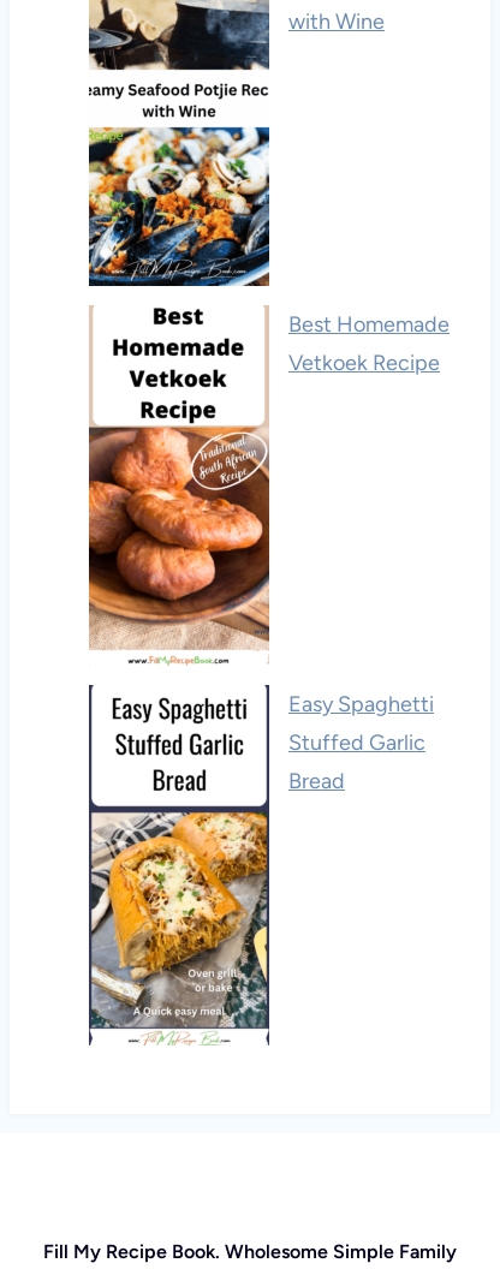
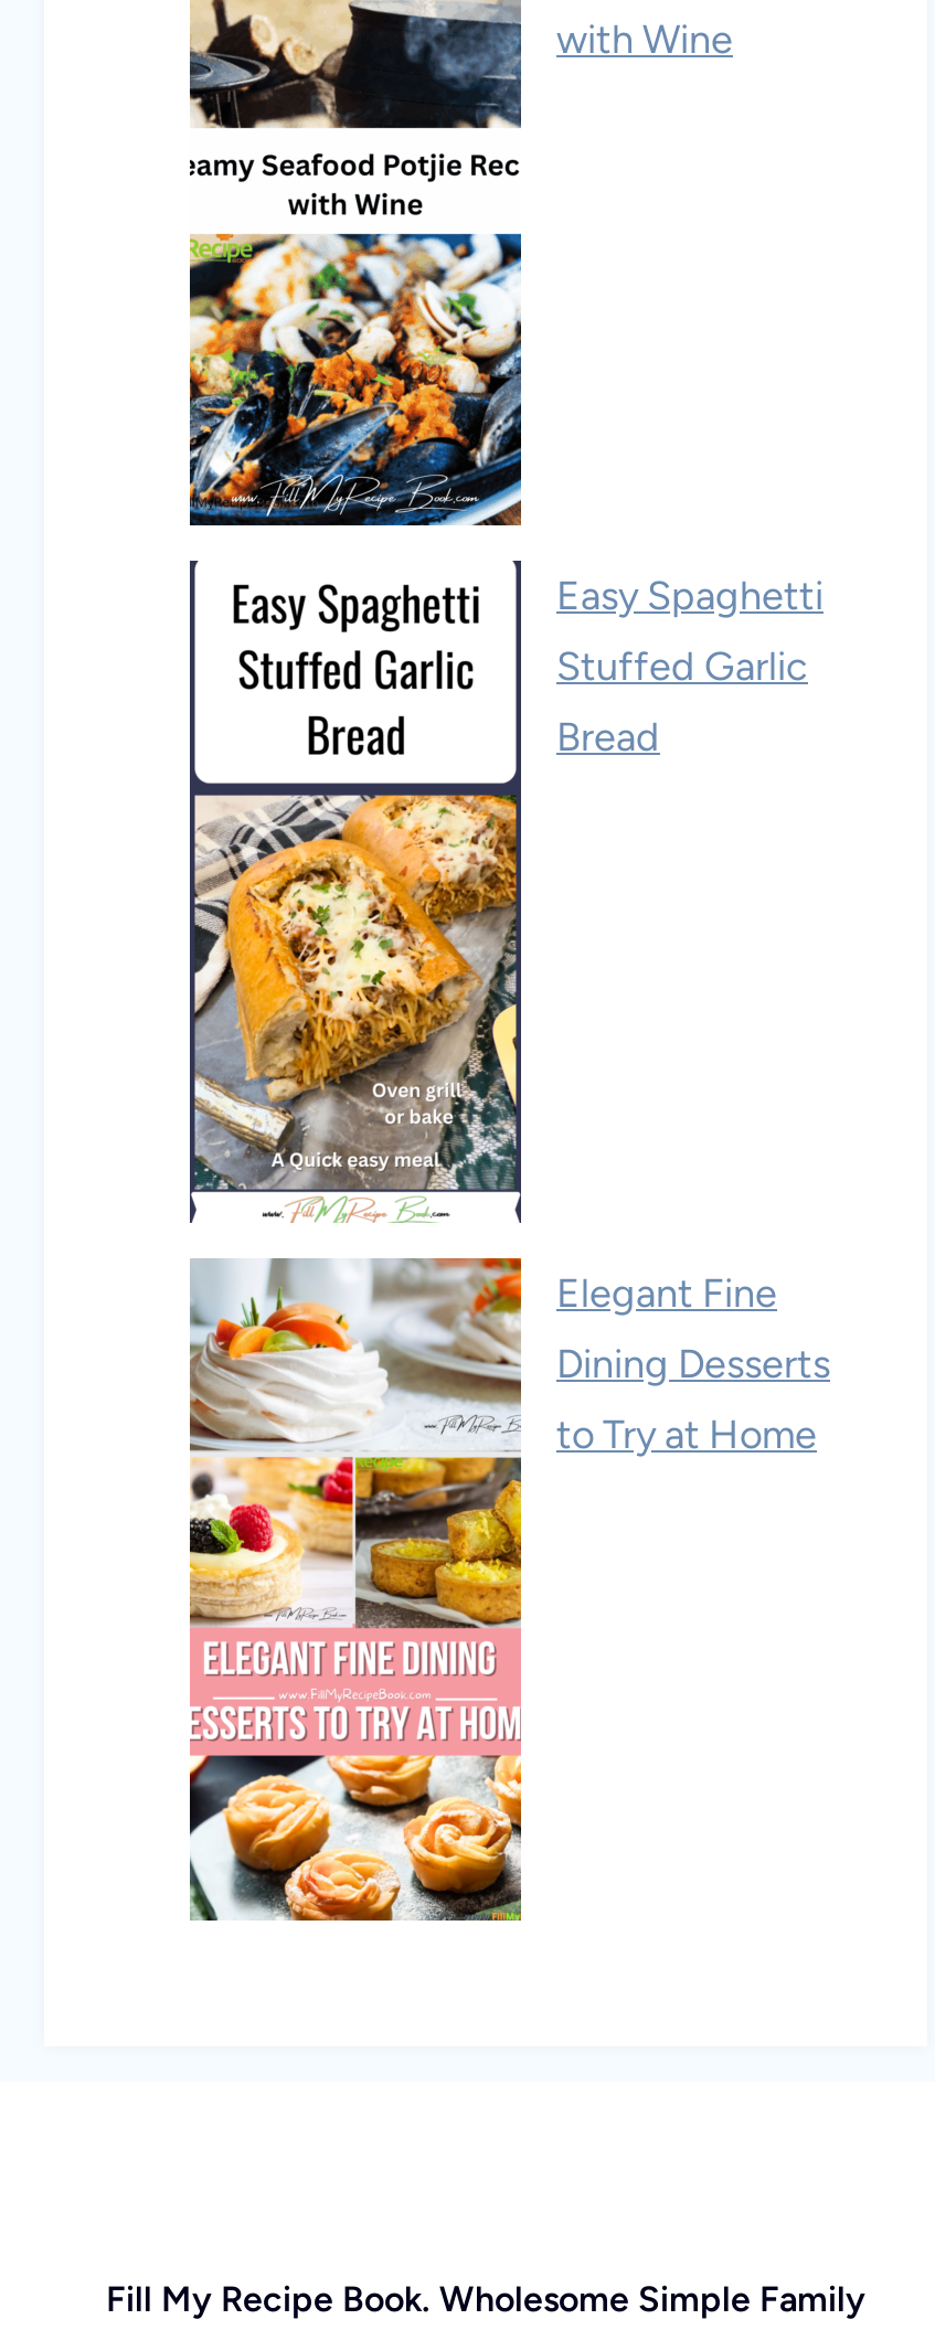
- [image]
- Best Homemade
- Vetkoek Recipe

moved up: Easy Spaghetti | Stuffed Garlic | Bread

+ [image]
+ Elegant Fine
+ Dining Desserts
+ to Try at Home

moved up: [image]
